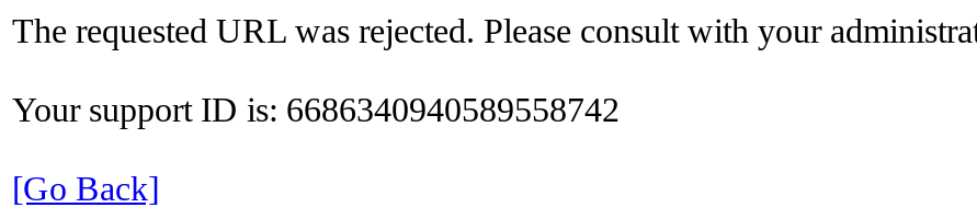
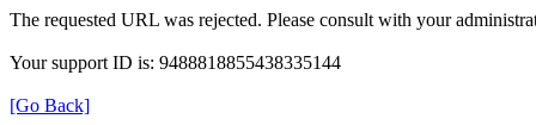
- Your support ID is: 6686340940589558742
+ Your support ID is: 9488818855438335144
